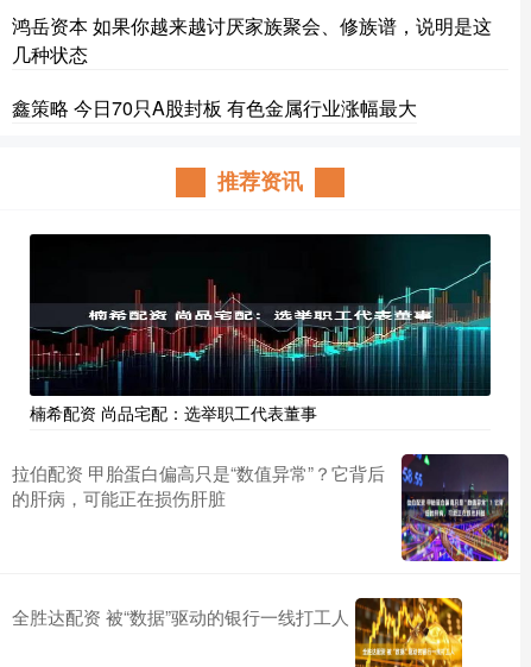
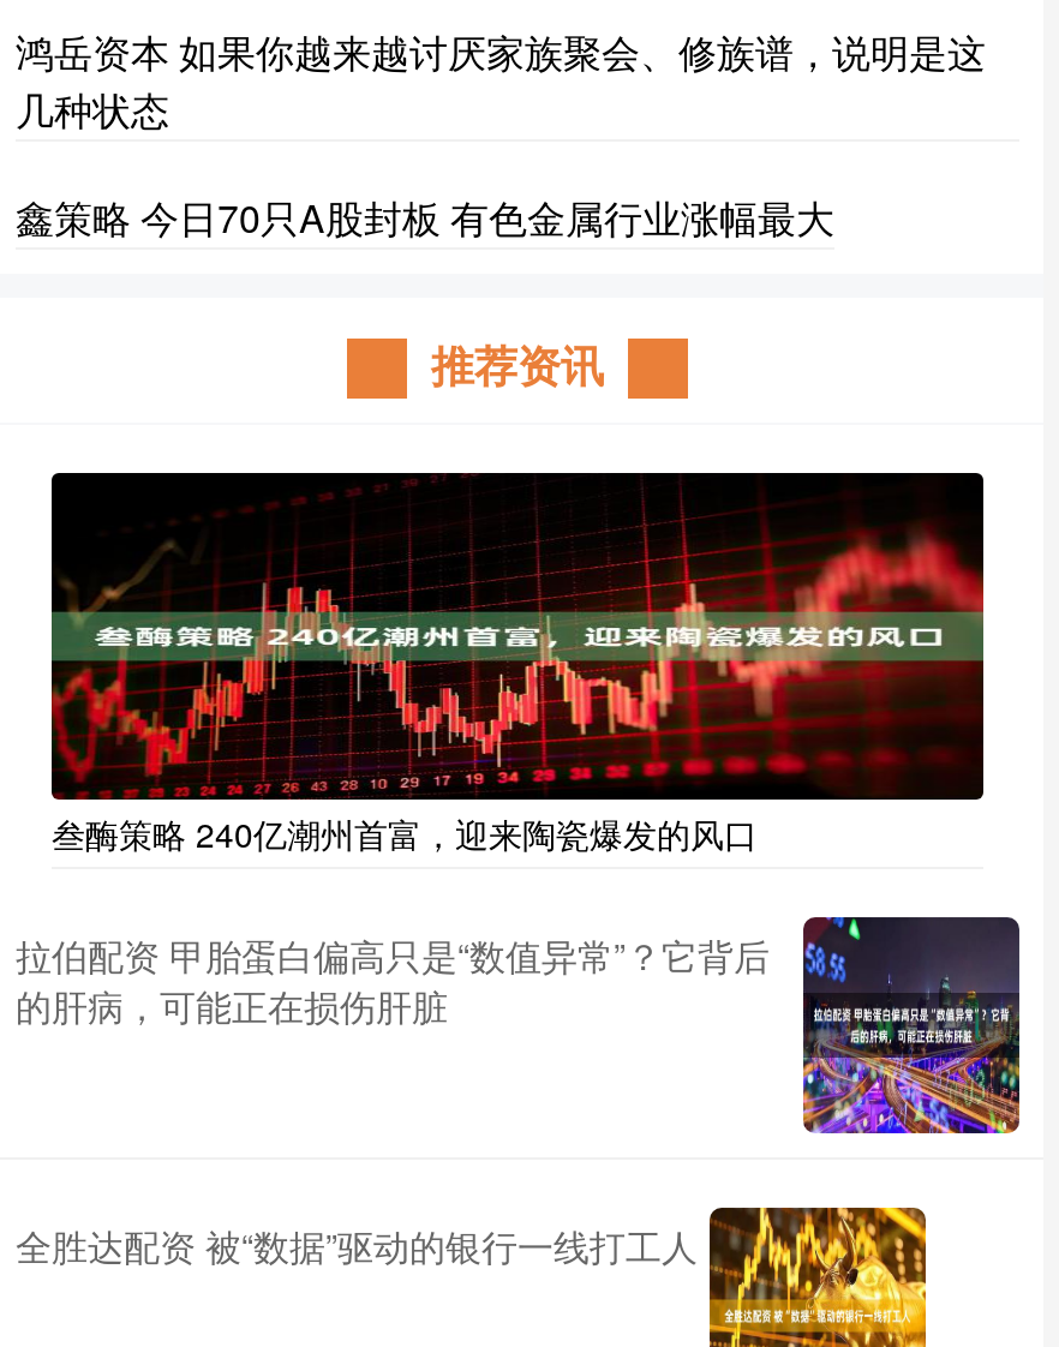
- [image]
- 楠希配资 尚品宅配：选举职工代表董事
+ [image]
+ 叁酶策略 240亿潮州首富，迎来陶瓷爆发的风口
